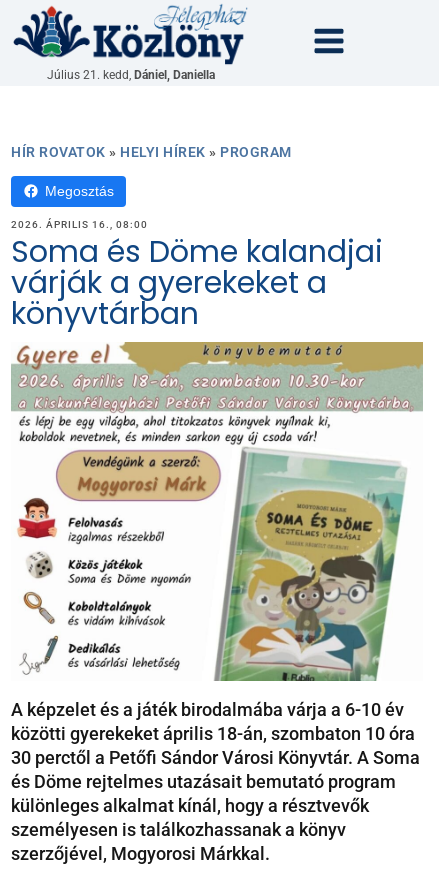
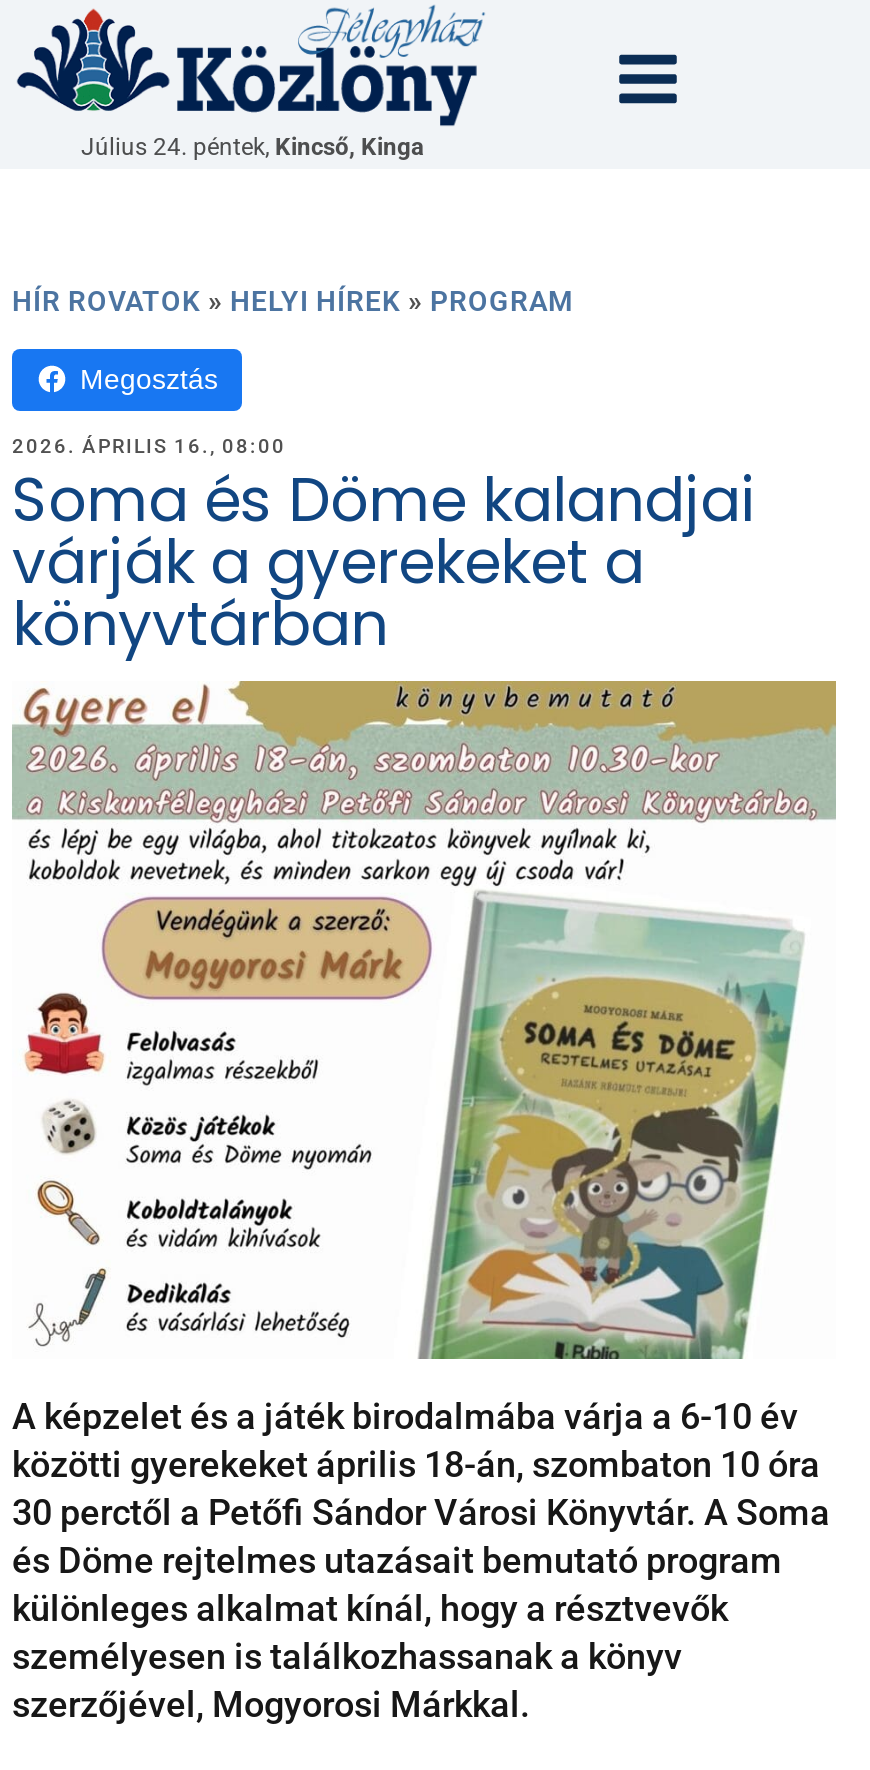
- Július 21. kedd, Dániel, Daniella
+ Július 24. péntek, Kincső, Kinga
